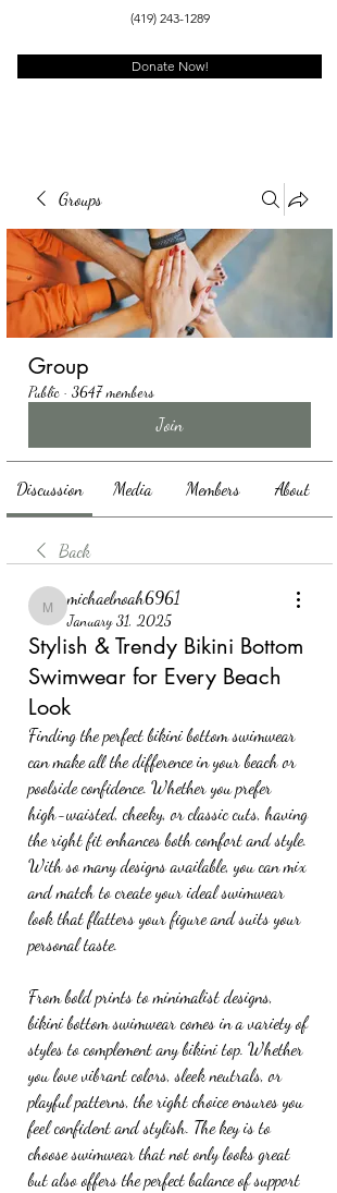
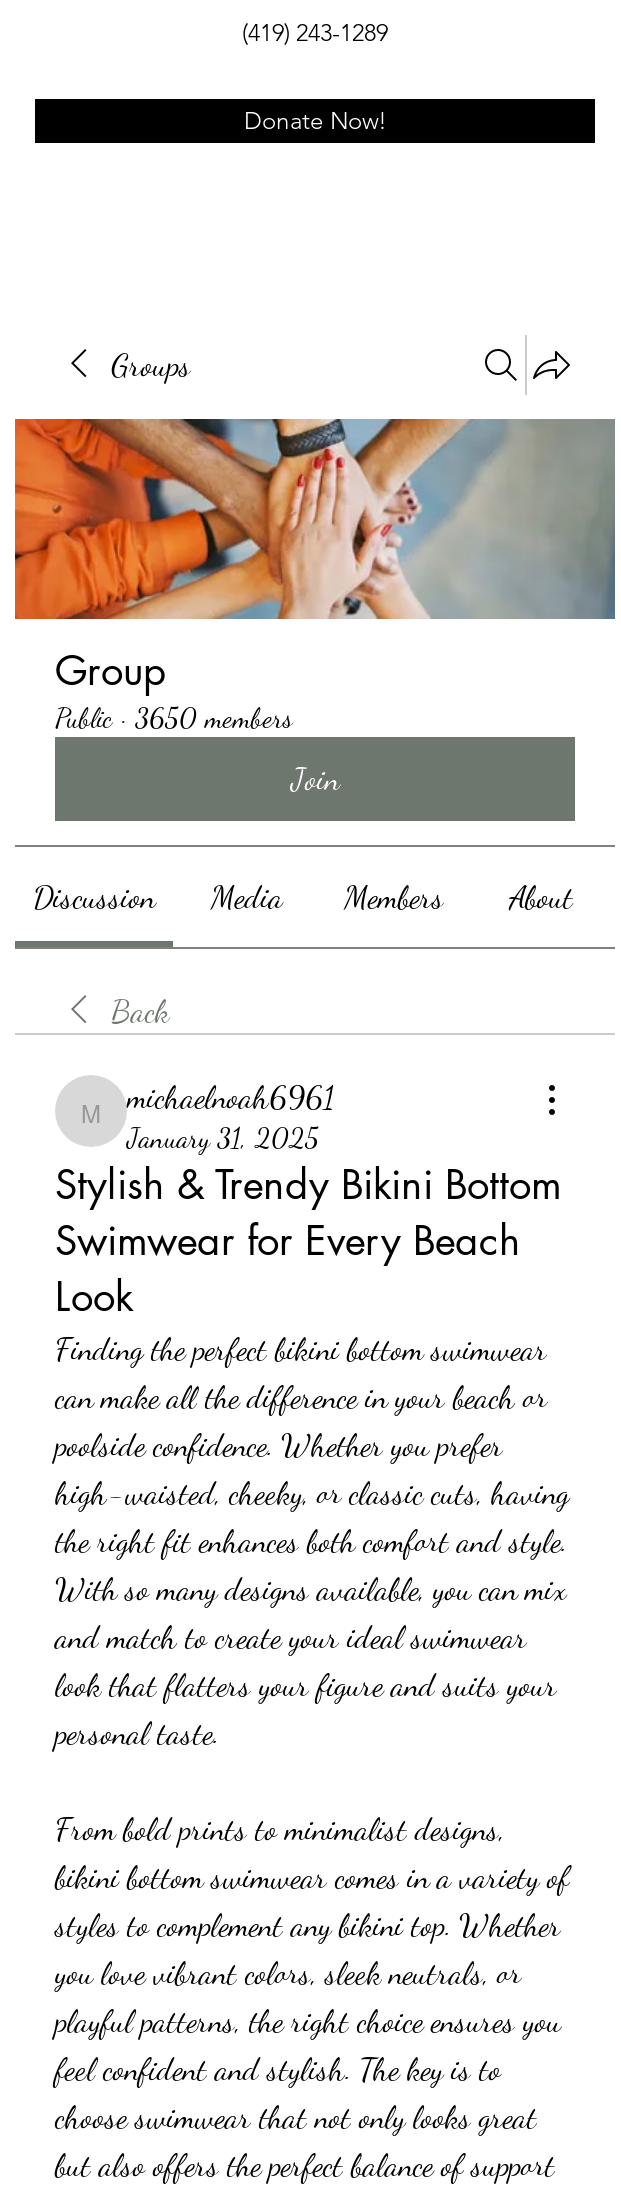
- Public · 3647 members
+ Public · 3650 members
